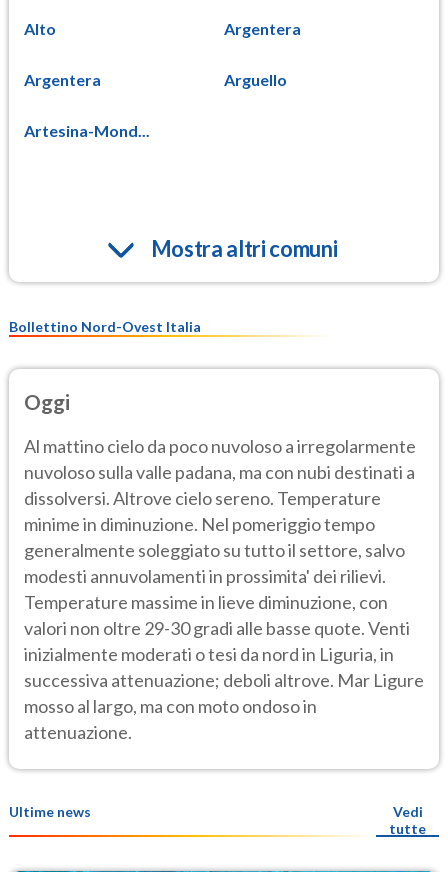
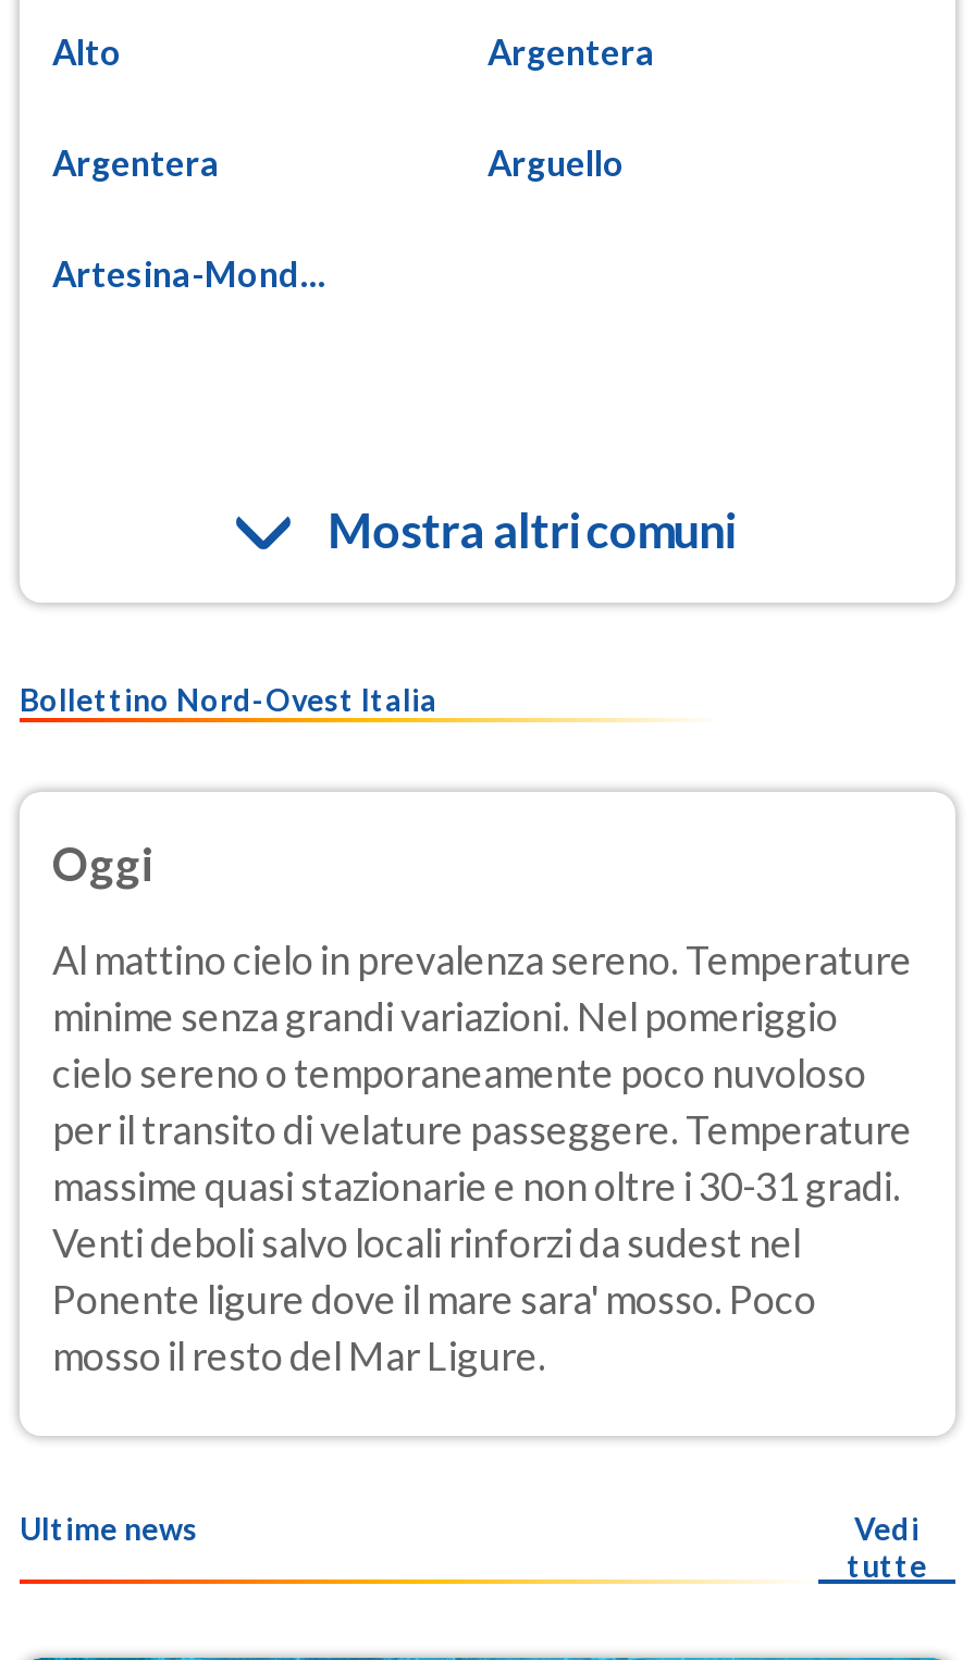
- Al mattino cielo da poco nuvoloso a irregolarmente
- nuvoloso sulla valle padana, ma con nubi destinati a
- dissolversi. Altrove cielo sereno. Temperature
- minime in diminuzione. Nel pomeriggio tempo
- generalmente soleggiato su tutto il settore, salvo
- modesti annuvolamenti in prossimita' dei rilievi.
- Temperature massime in lieve diminuzione, con
- valori non oltre 29-30 gradi alle basse quote. Venti
- inizialmente moderati o tesi da nord in Liguria, in
- successiva attenuazione; deboli altrove. Mar Ligure
- mosso al largo, ma con moto ondoso in
- attenuazione.
+ Al mattino cielo in prevalenza sereno. Temperature
+ minime senza grandi variazioni. Nel pomeriggio
+ cielo sereno o temporaneamente poco nuvoloso
+ per il transito di velature passeggere. Temperature
+ massime quasi stazionarie e non oltre i 30-31 gradi.
+ Venti deboli salvo locali rinforzi da sudest nel
+ Ponente ligure dove il mare sara' mosso. Poco
+ mosso il resto del Mar Ligure.
